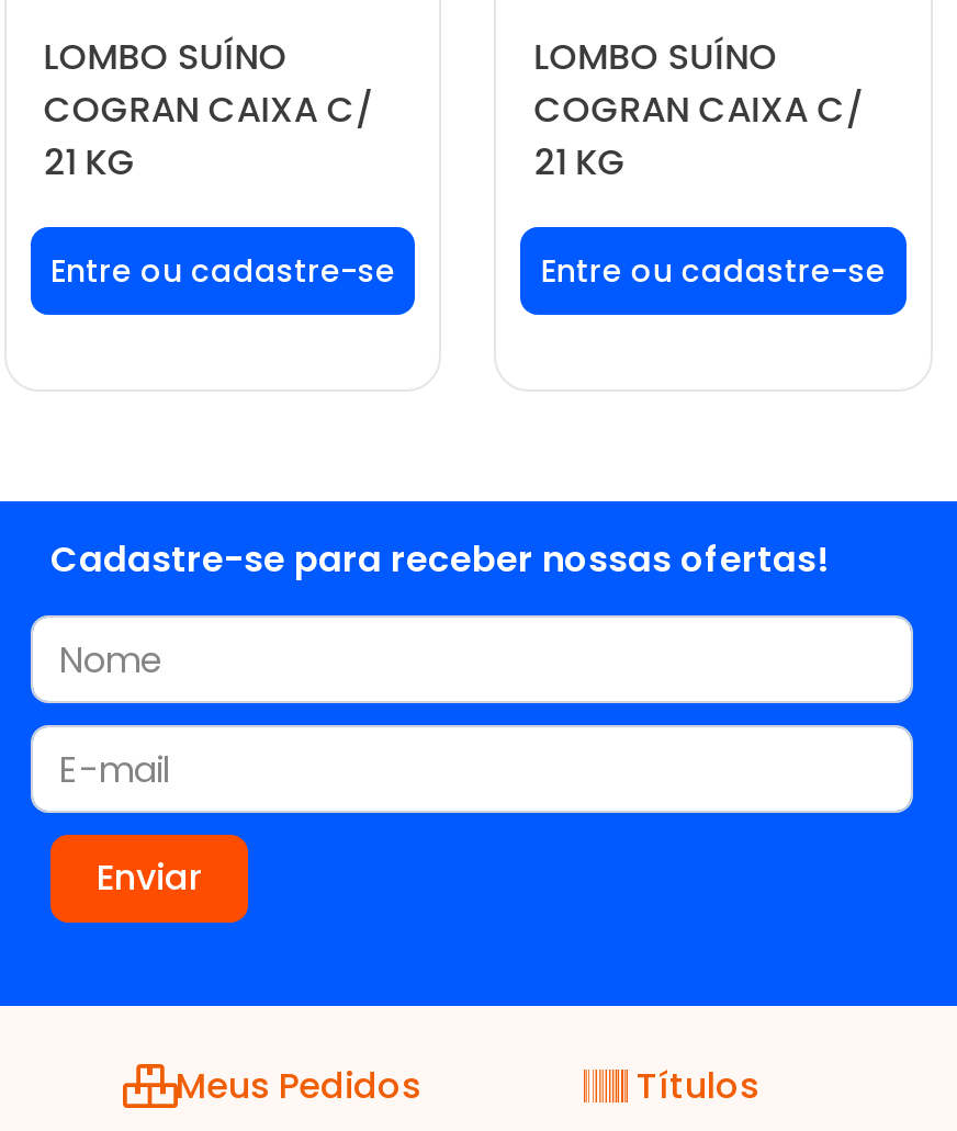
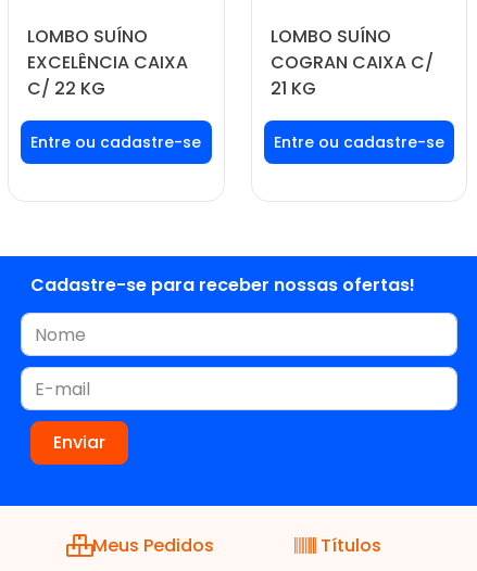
- COGRAN CAIXA C/
- 21 KG
+ EXCELÊNCIA CAIXA
+ C/ 22 KG
